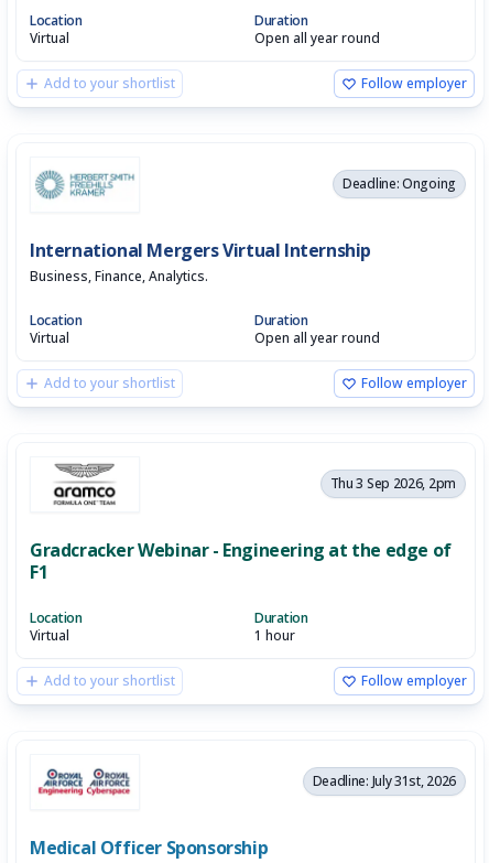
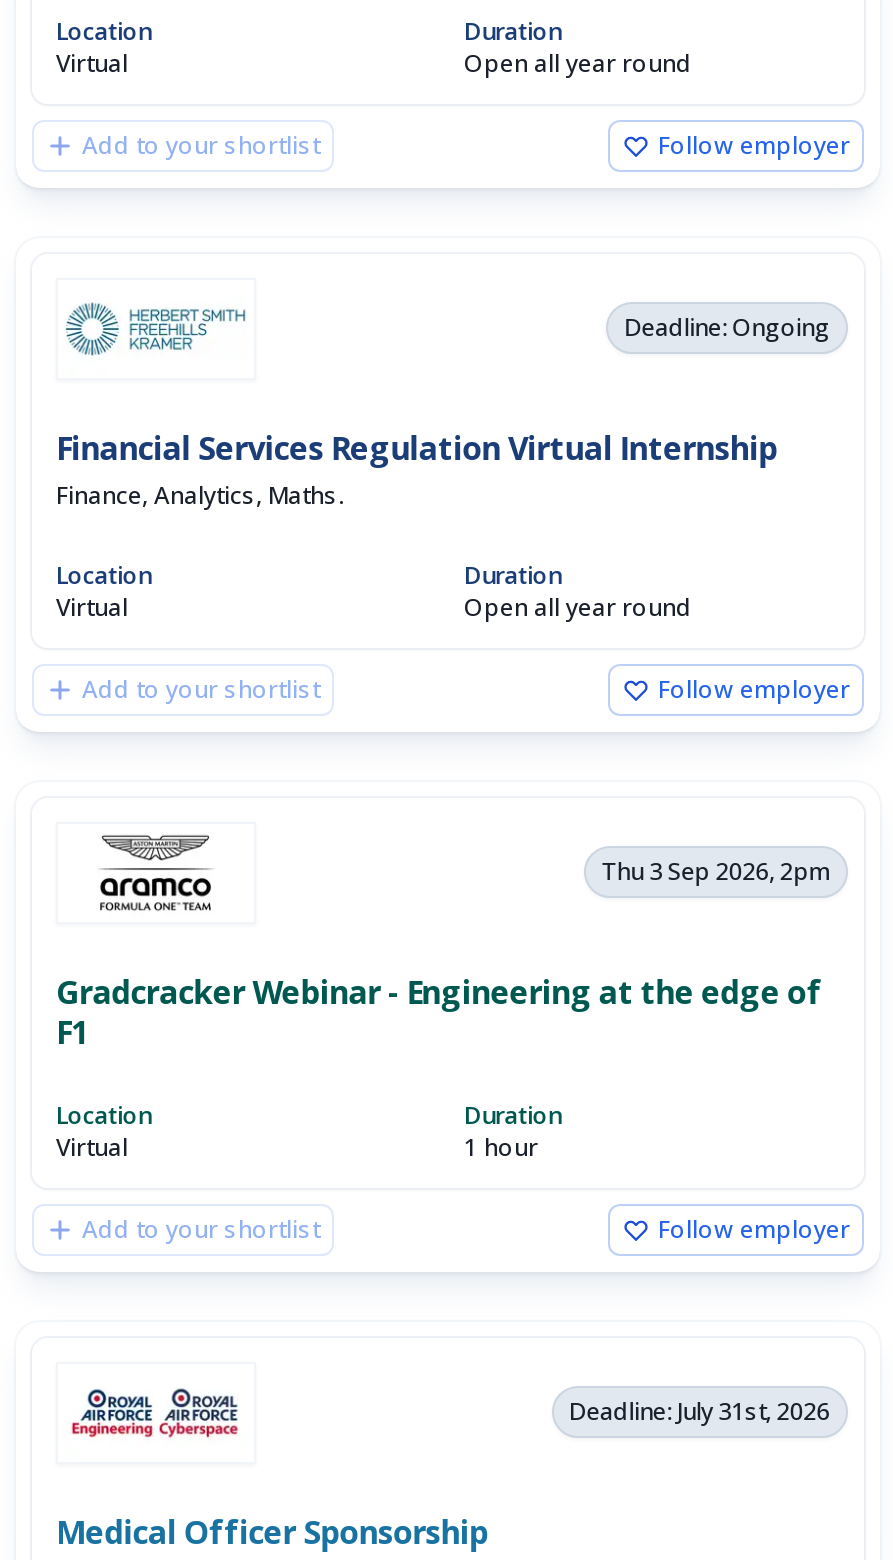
- International Mergers Virtual Internship
- Business, Finance, Analytics.
+ Financial Services Regulation Virtual Internship
+ Finance, Analytics, Maths.
